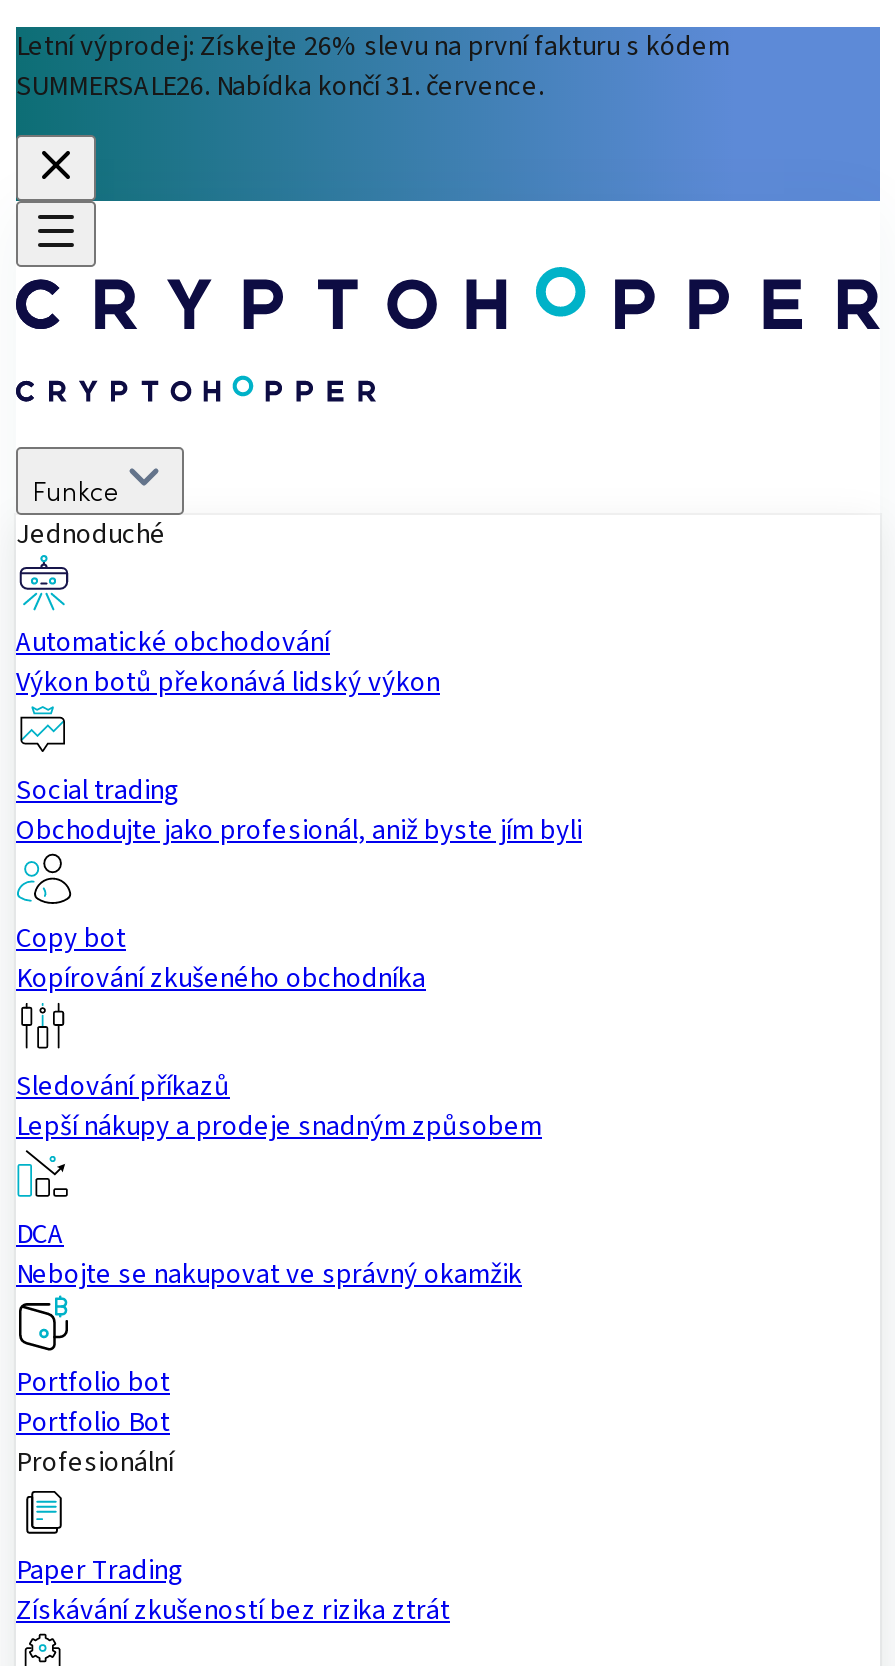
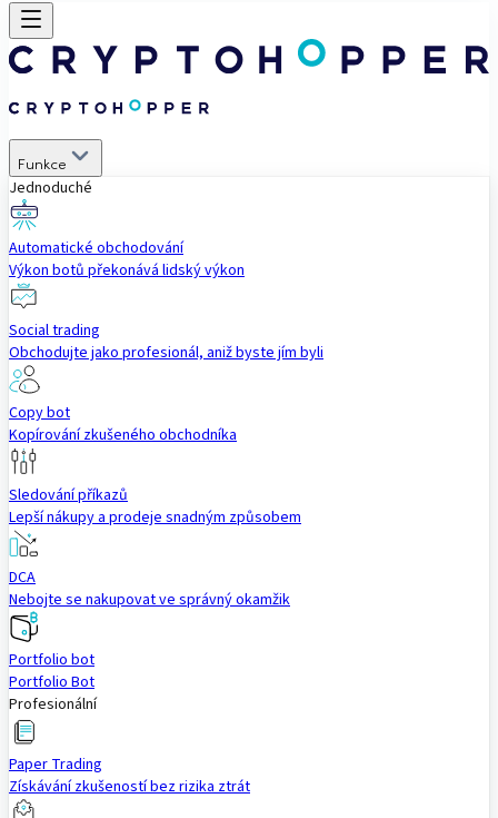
- [image]
- Letní výprodej: Získejte 26% slevu na první fakturu s kódem
- SUMMERSALE26. Nabídka končí 31. července.
